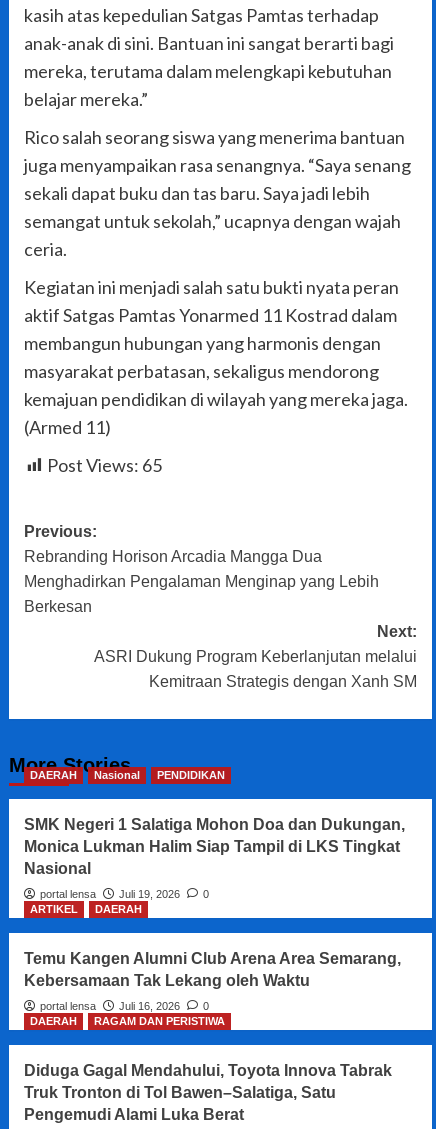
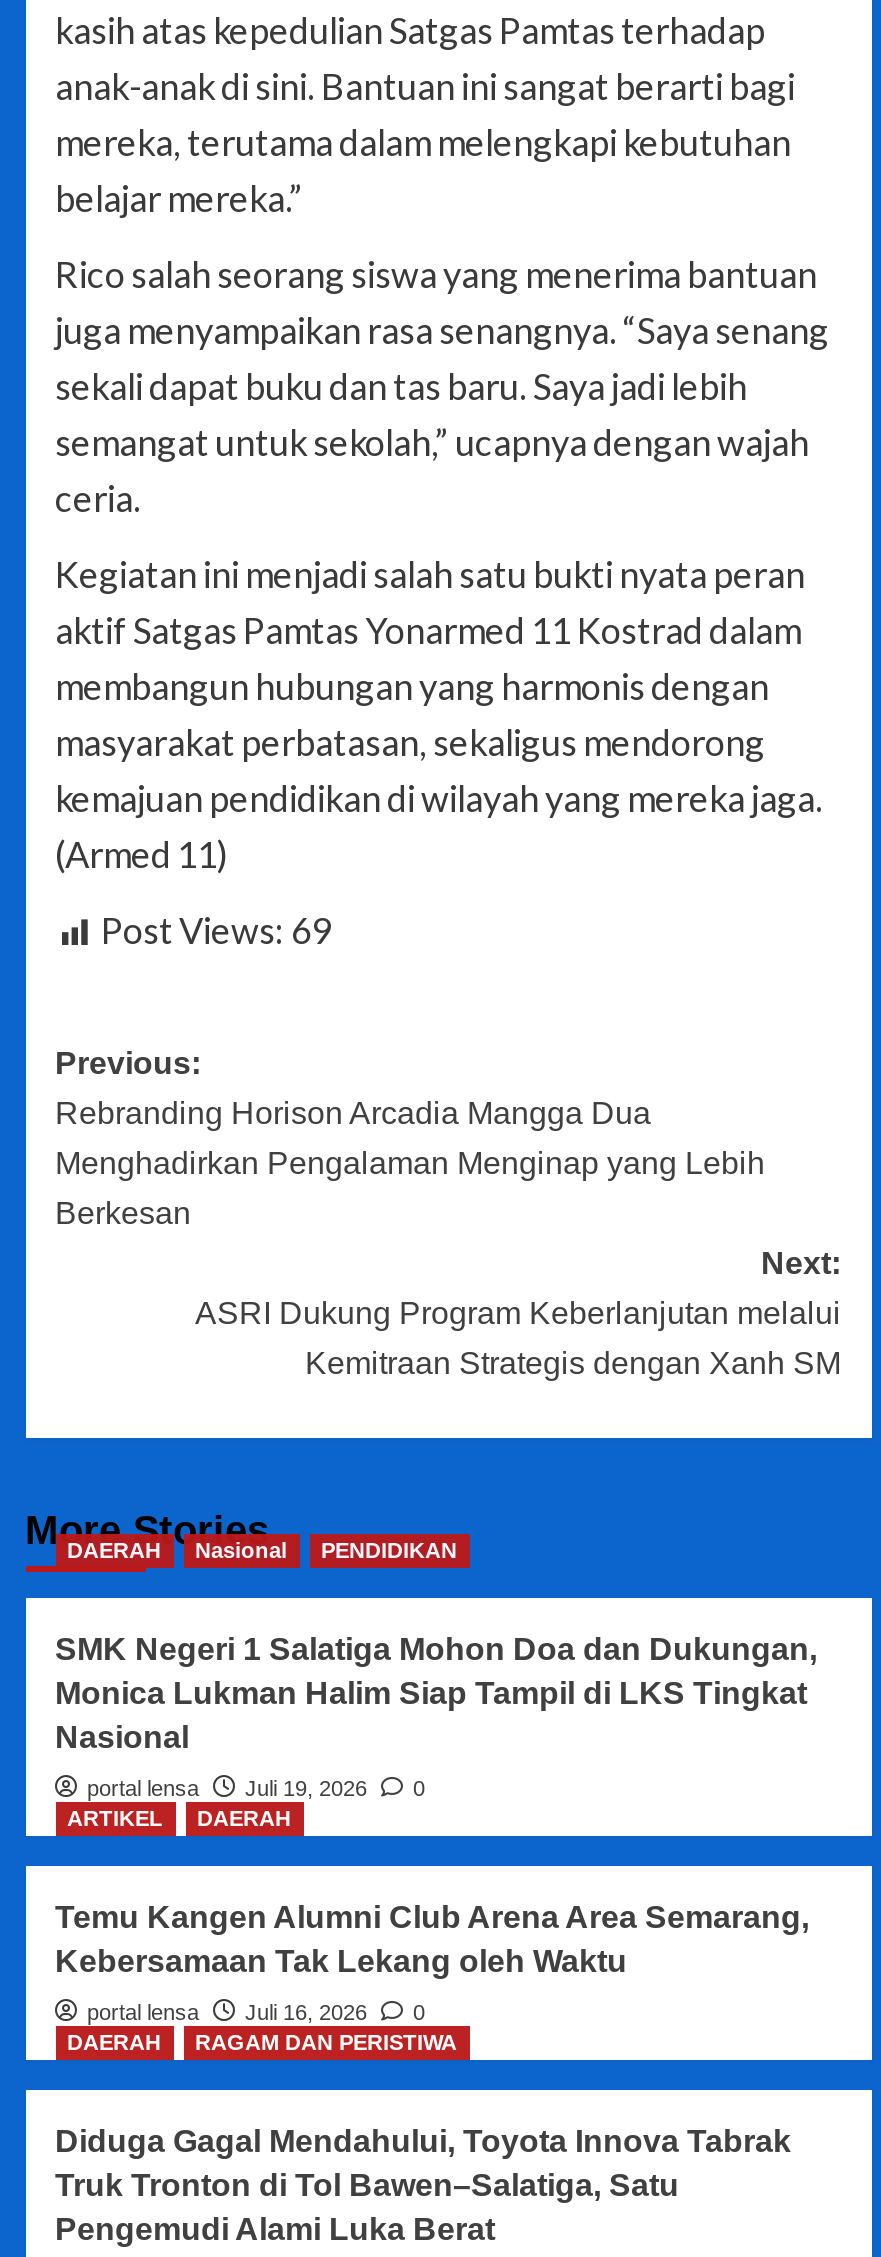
- Post Views: 65
+ Post Views: 69
